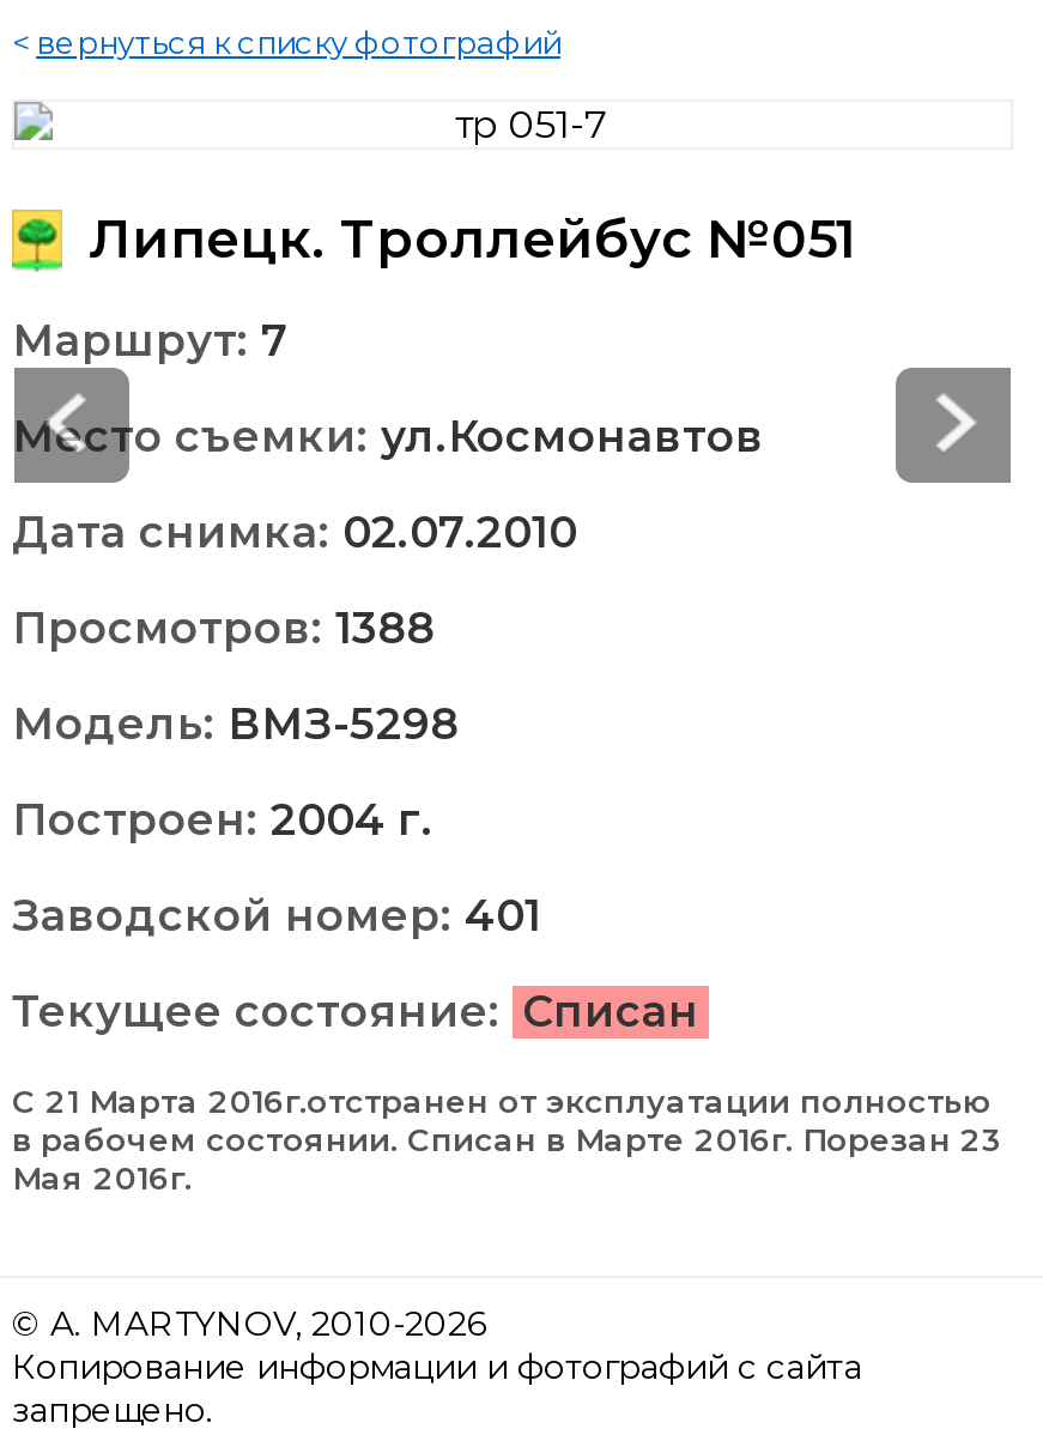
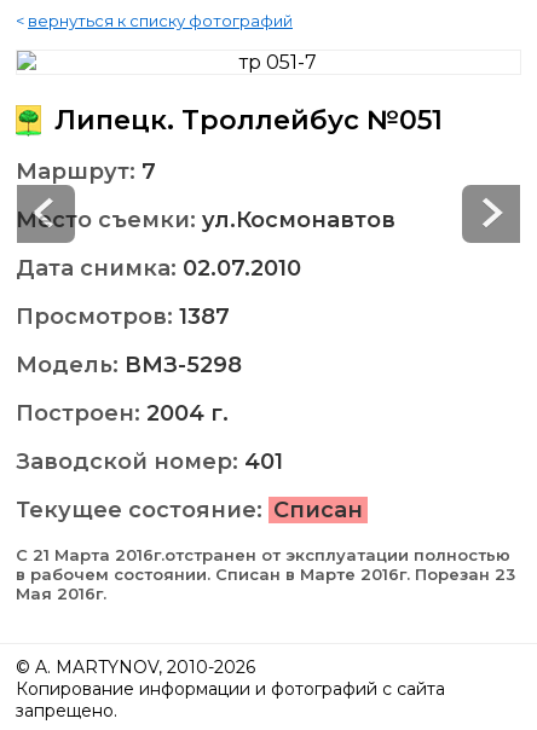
- Просмотров: 1388
+ Просмотров: 1387
